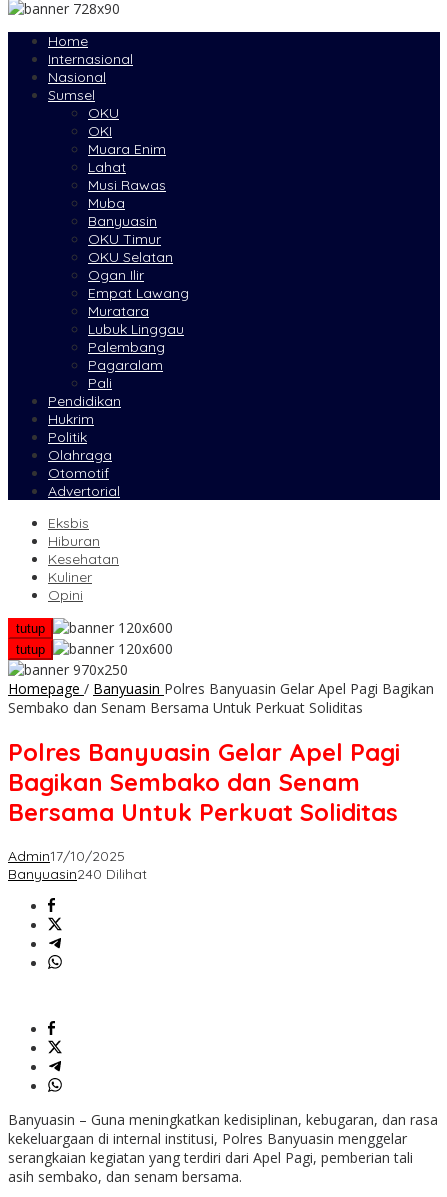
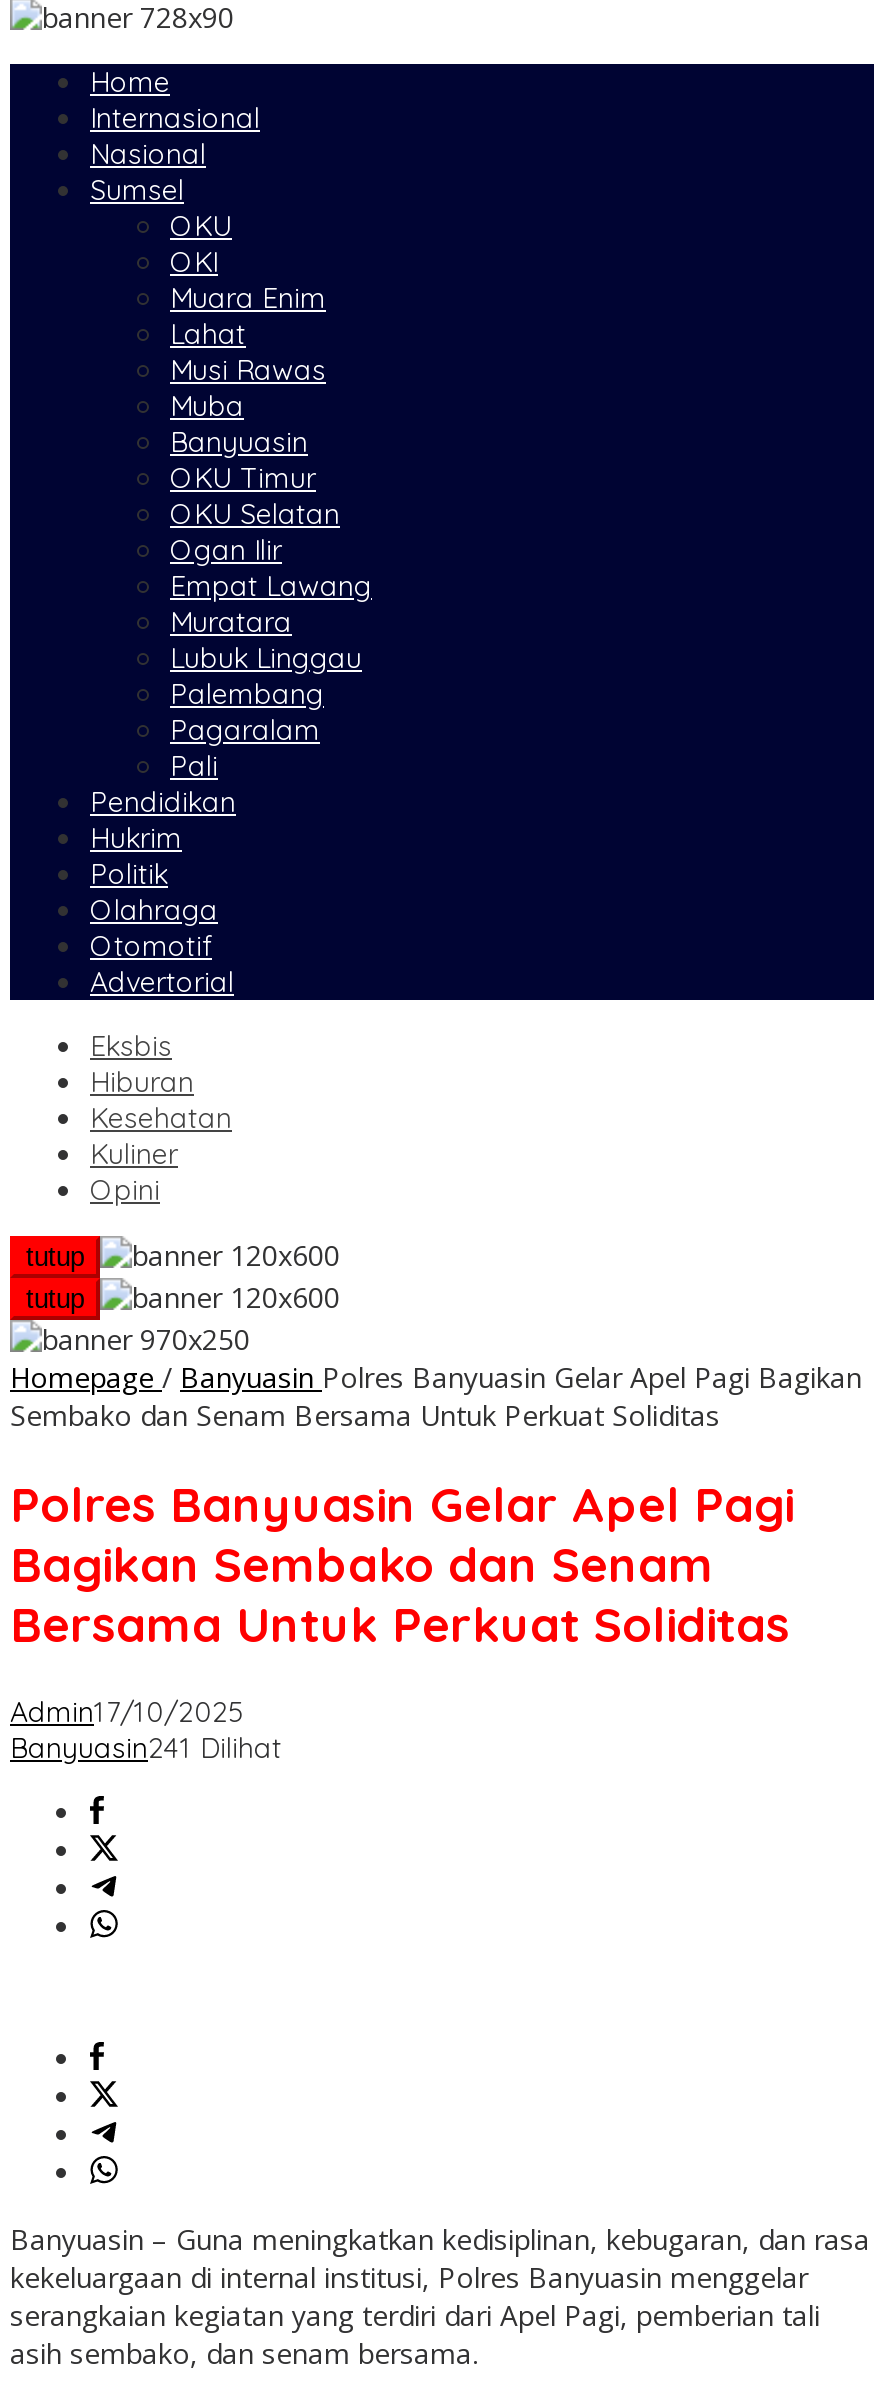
- Banyuasin240 Dilihat
+ Banyuasin241 Dilihat
